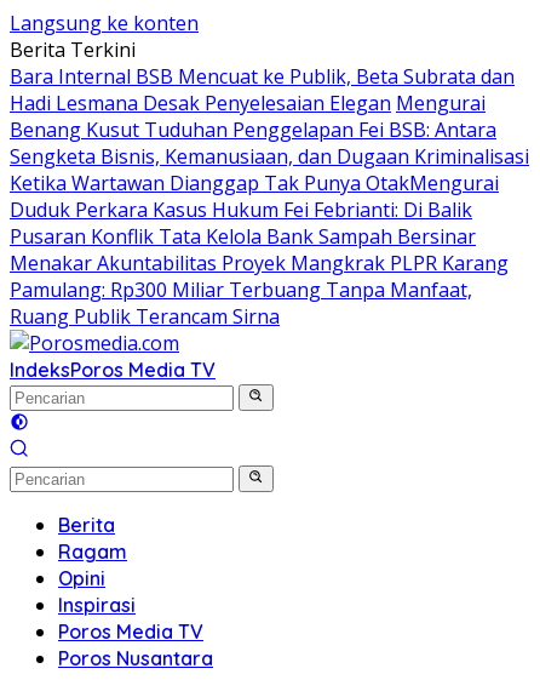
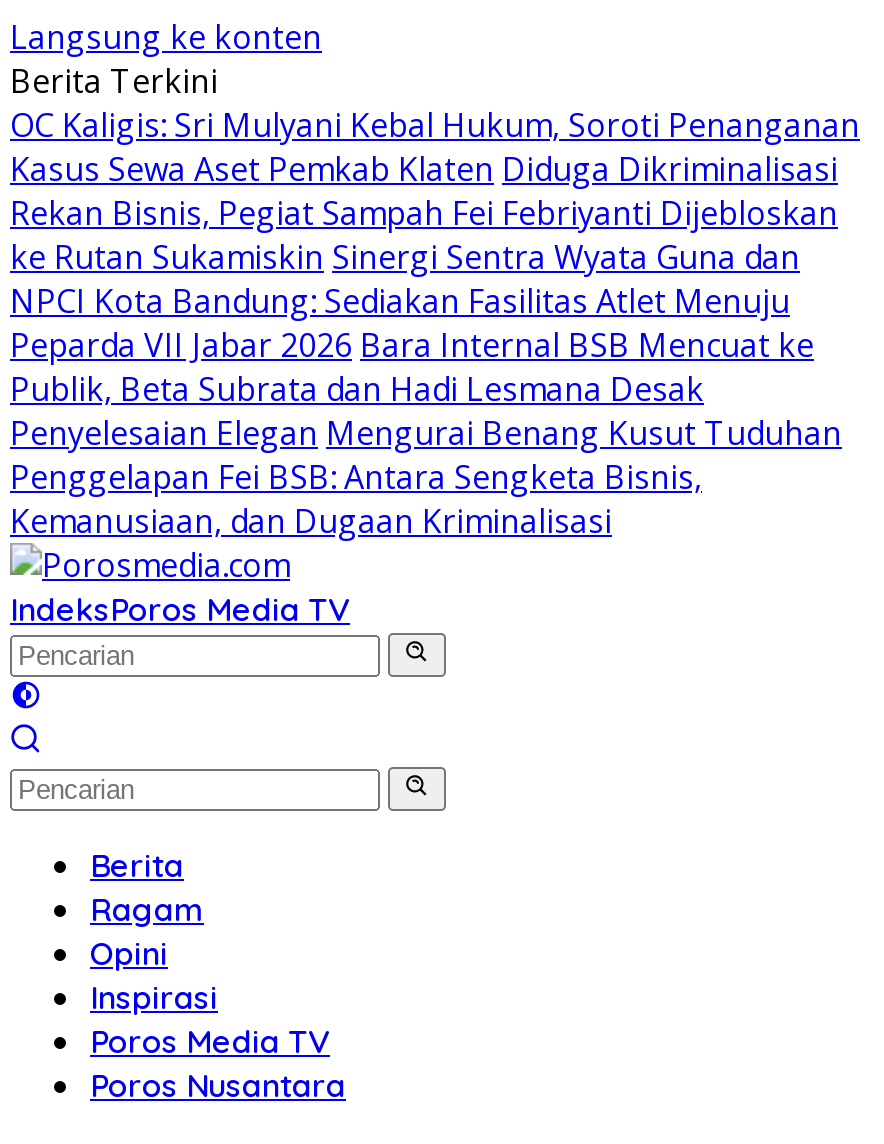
- Bara Internal BSB Mencuat ke Publik, Beta Subrata dan
- Hadi Lesmana Desak Penyelesaian Elegan Mengurai
- Benang Kusut Tuduhan Penggelapan Fei BSB: Antara
- Sengketa Bisnis, Kemanusiaan, dan Dugaan Kriminalisasi
- Ketika Wartawan Dianggap Tak Punya OtakMengurai
- Duduk Perkara Kasus Hukum Fei Febrianti: Di Balik
- Pusaran Konflik Tata Kelola Bank Sampah Bersinar
- Menakar Akuntabilitas Proyek Mangkrak PLPR Karang
- Pamulang: Rp300 Miliar Terbuang Tanpa Manfaat,
- Ruang Publik Terancam Sirna
+ OC Kaligis: Sri Mulyani Kebal Hukum, Soroti Penanganan
+ Kasus Sewa Aset Pemkab Klaten Diduga Dikriminalisasi
+ Rekan Bisnis, Pegiat Sampah Fei Febriyanti Dijebloskan
+ ke Rutan Sukamiskin Sinergi Sentra Wyata Guna dan
+ NPCI Kota Bandung: Sediakan Fasilitas Atlet Menuju
+ Peparda VII Jabar 2026 Bara Internal BSB Mencuat ke
+ Publik, Beta Subrata dan Hadi Lesmana Desak
+ Penyelesaian Elegan Mengurai Benang Kusut Tuduhan
+ Penggelapan Fei BSB: Antara Sengketa Bisnis,
+ Kemanusiaan, dan Dugaan Kriminalisasi
